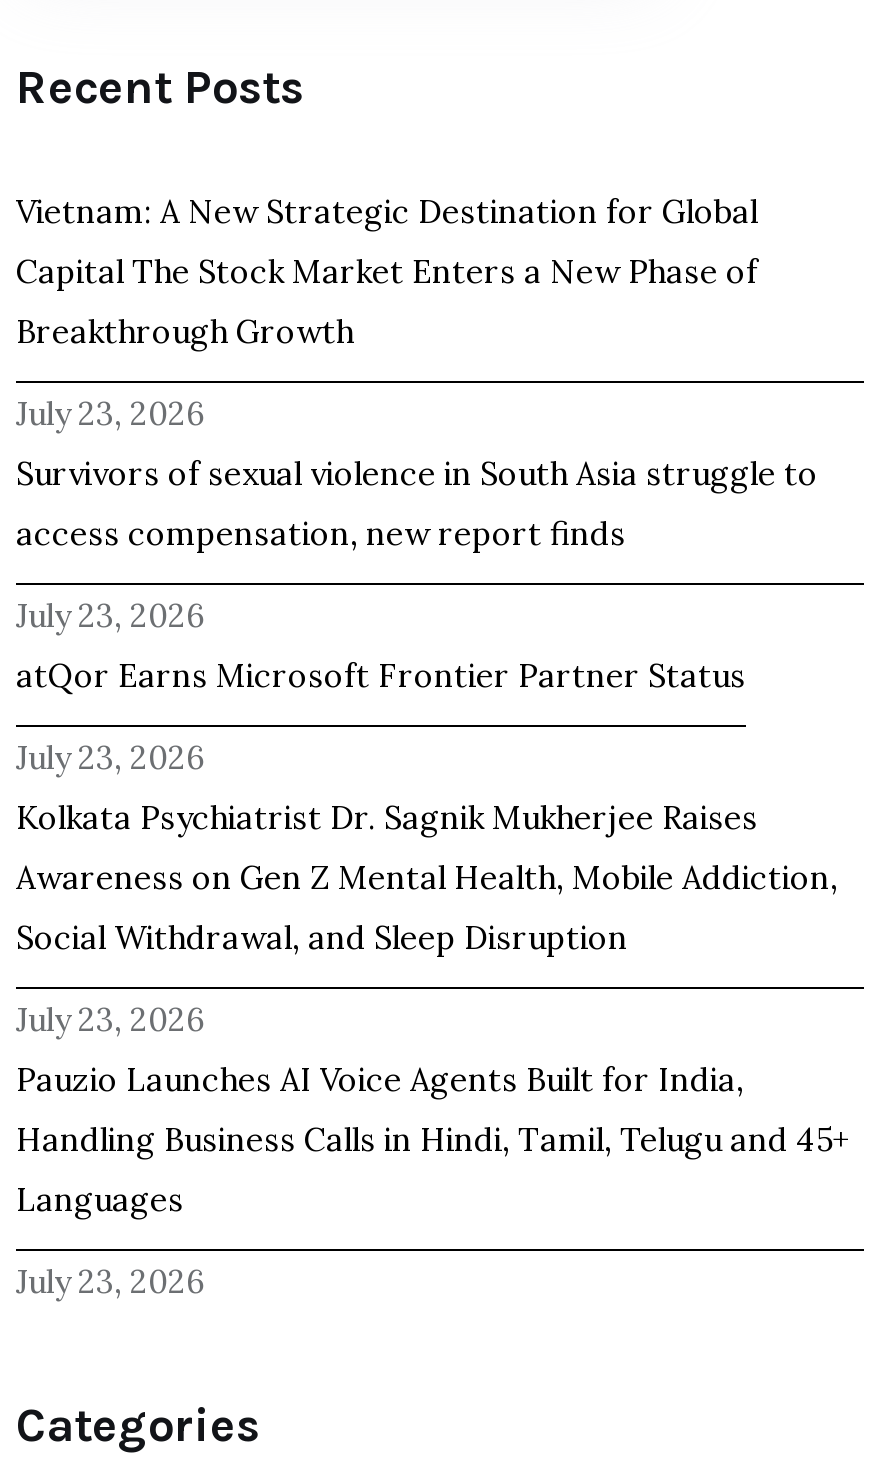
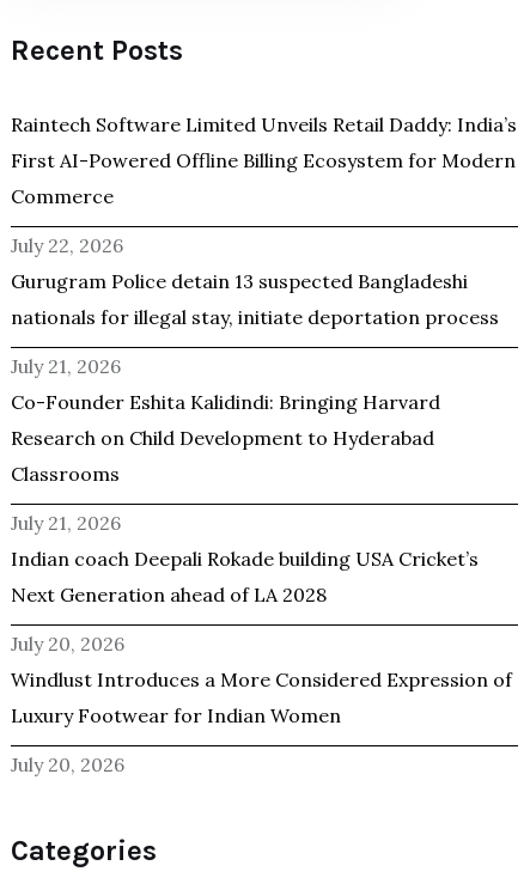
- Vietnam: A New Strategic Destination for Global
+ Raintech Software Limited Unveils Retail Daddy: India’s

- Capital The Stock Market Enters a New Phase of
+ First AI-Powered Offline Billing Ecosystem for Modern

- Breakthrough Growth
+ Commerce

- July 23, 2026
+ July 22, 2026

- Survivors of sexual violence in South Asia struggle to
+ Gurugram Police detain 13 suspected Bangladeshi

- access compensation, new report finds
+ nationals for illegal stay, initiate deportation process

- July 23, 2026
+ July 21, 2026

- atQor Earns Microsoft Frontier Partner Status
+ Co-Founder Eshita Kalidindi: Bringing Harvard

- July 23, 2026
+ Research on Child Development to Hyderabad

- Kolkata Psychiatrist Dr. Sagnik Mukherjee Raises
+ Classrooms

- Awareness on Gen Z Mental Health, Mobile Addiction,
+ July 21, 2026

- Social Withdrawal, and Sleep Disruption
+ Indian coach Deepali Rokade building USA Cricket’s

- July 23, 2026
+ Next Generation ahead of LA 2028

- Pauzio Launches AI Voice Agents Built for India,
+ July 20, 2026

- Handling Business Calls in Hindi, Tamil, Telugu and 45+
+ Windlust Introduces a More Considered Expression of

- Languages
+ Luxury Footwear for Indian Women

- July 23, 2026
+ July 20, 2026
